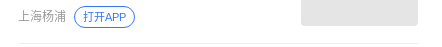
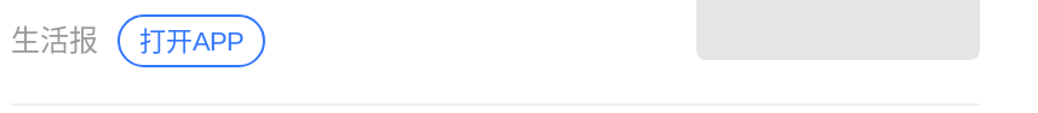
- 上海杨浦
+ 生活报
